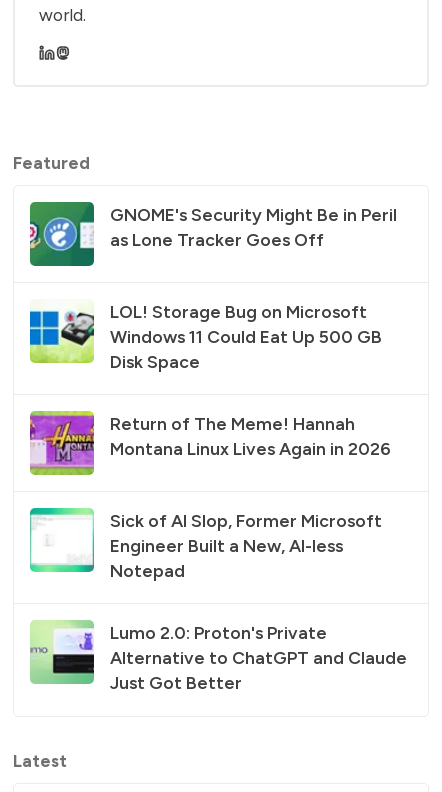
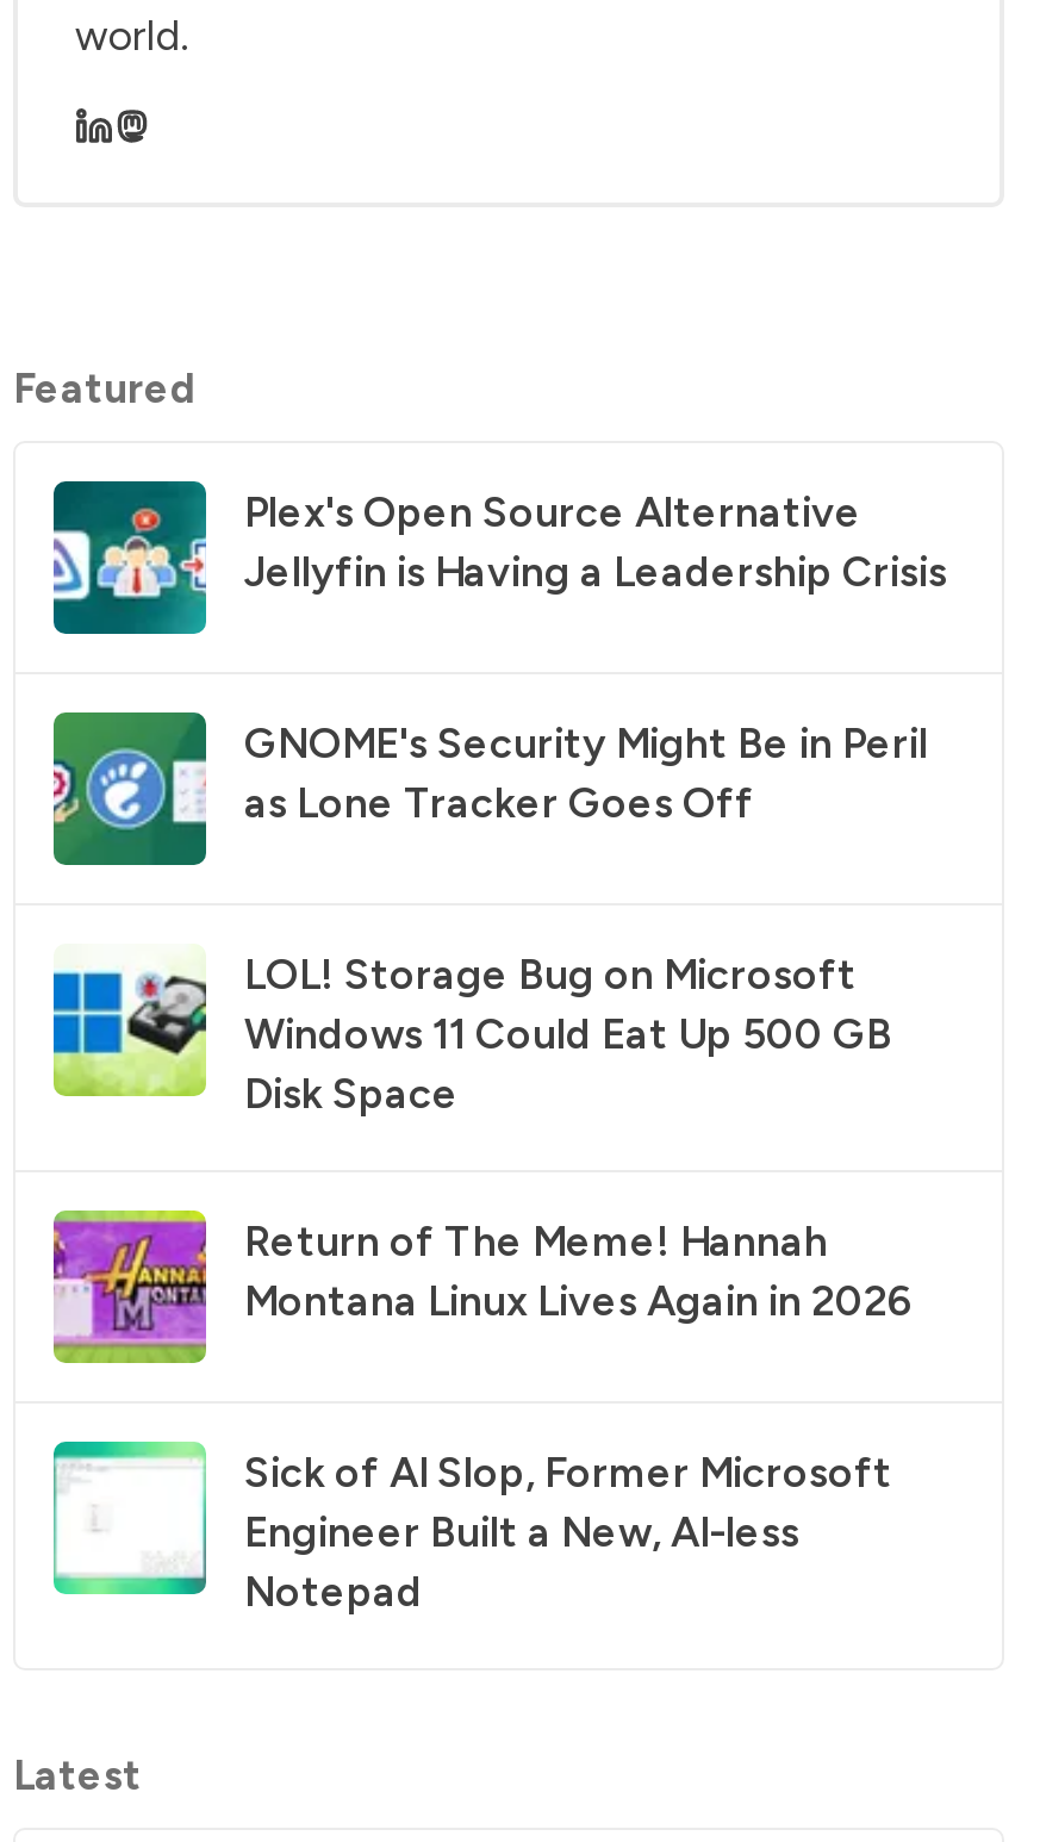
+ [image]
+ Plex's Open Source Alternative
+ Jellyfin is Having a Leadership Crisis

moved down: [image] | GNOME's Security Might Be in Peril | as Lone Tracker Goes Off | ... | Engineer Built a New, AI-less | Notepad

- [image]
- Lumo 2.0: Proton's Private
- Alternative to ChatGPT and Claude
- Just Got Better
